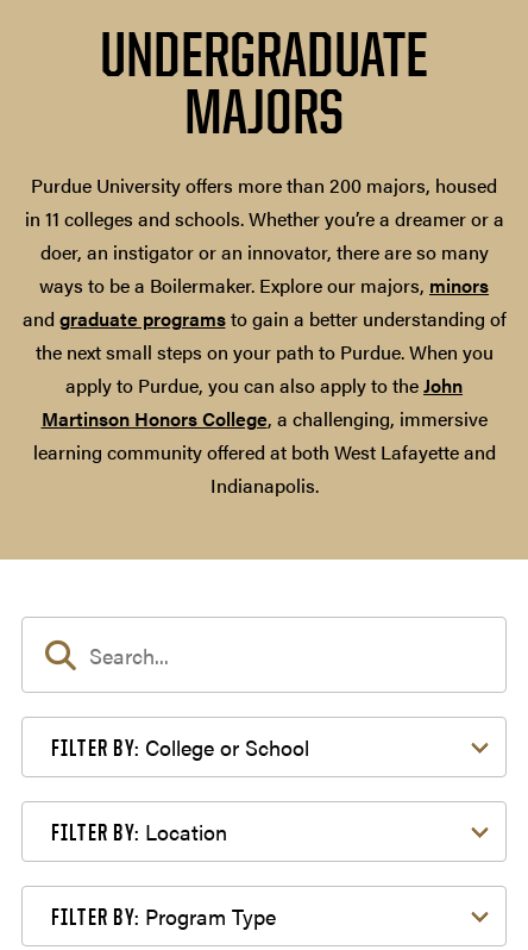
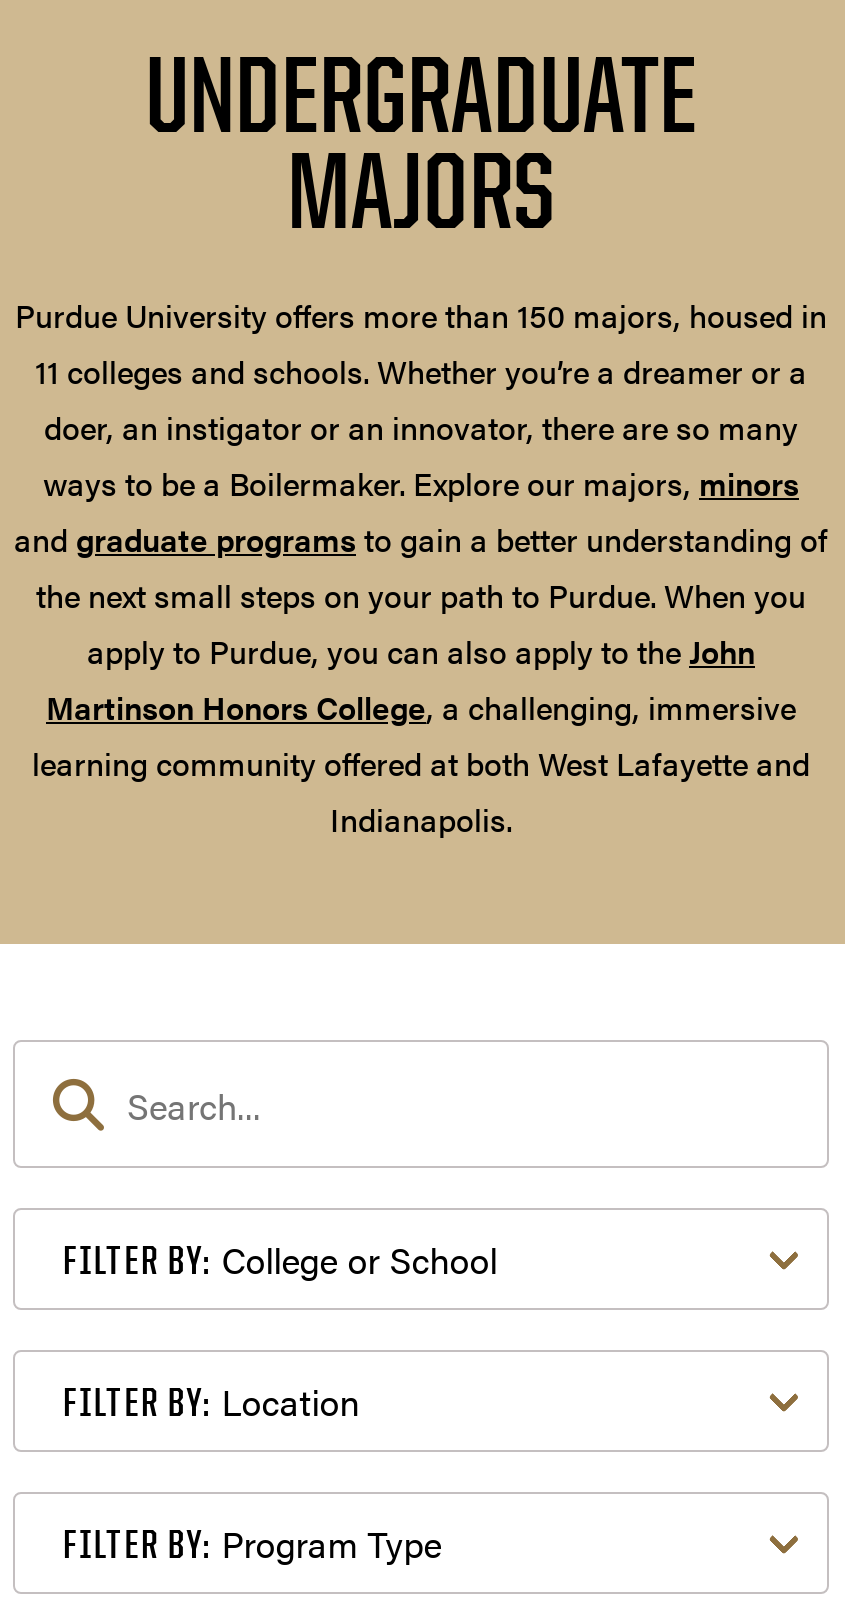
- Purdue University offers more than 200 majors, housed
- in 11 colleges and schools. Whether you’re a dreamer or a
+ Purdue University offers more than 150 majors, housed in
+ 11 colleges and schools. Whether you’re a dreamer or a
